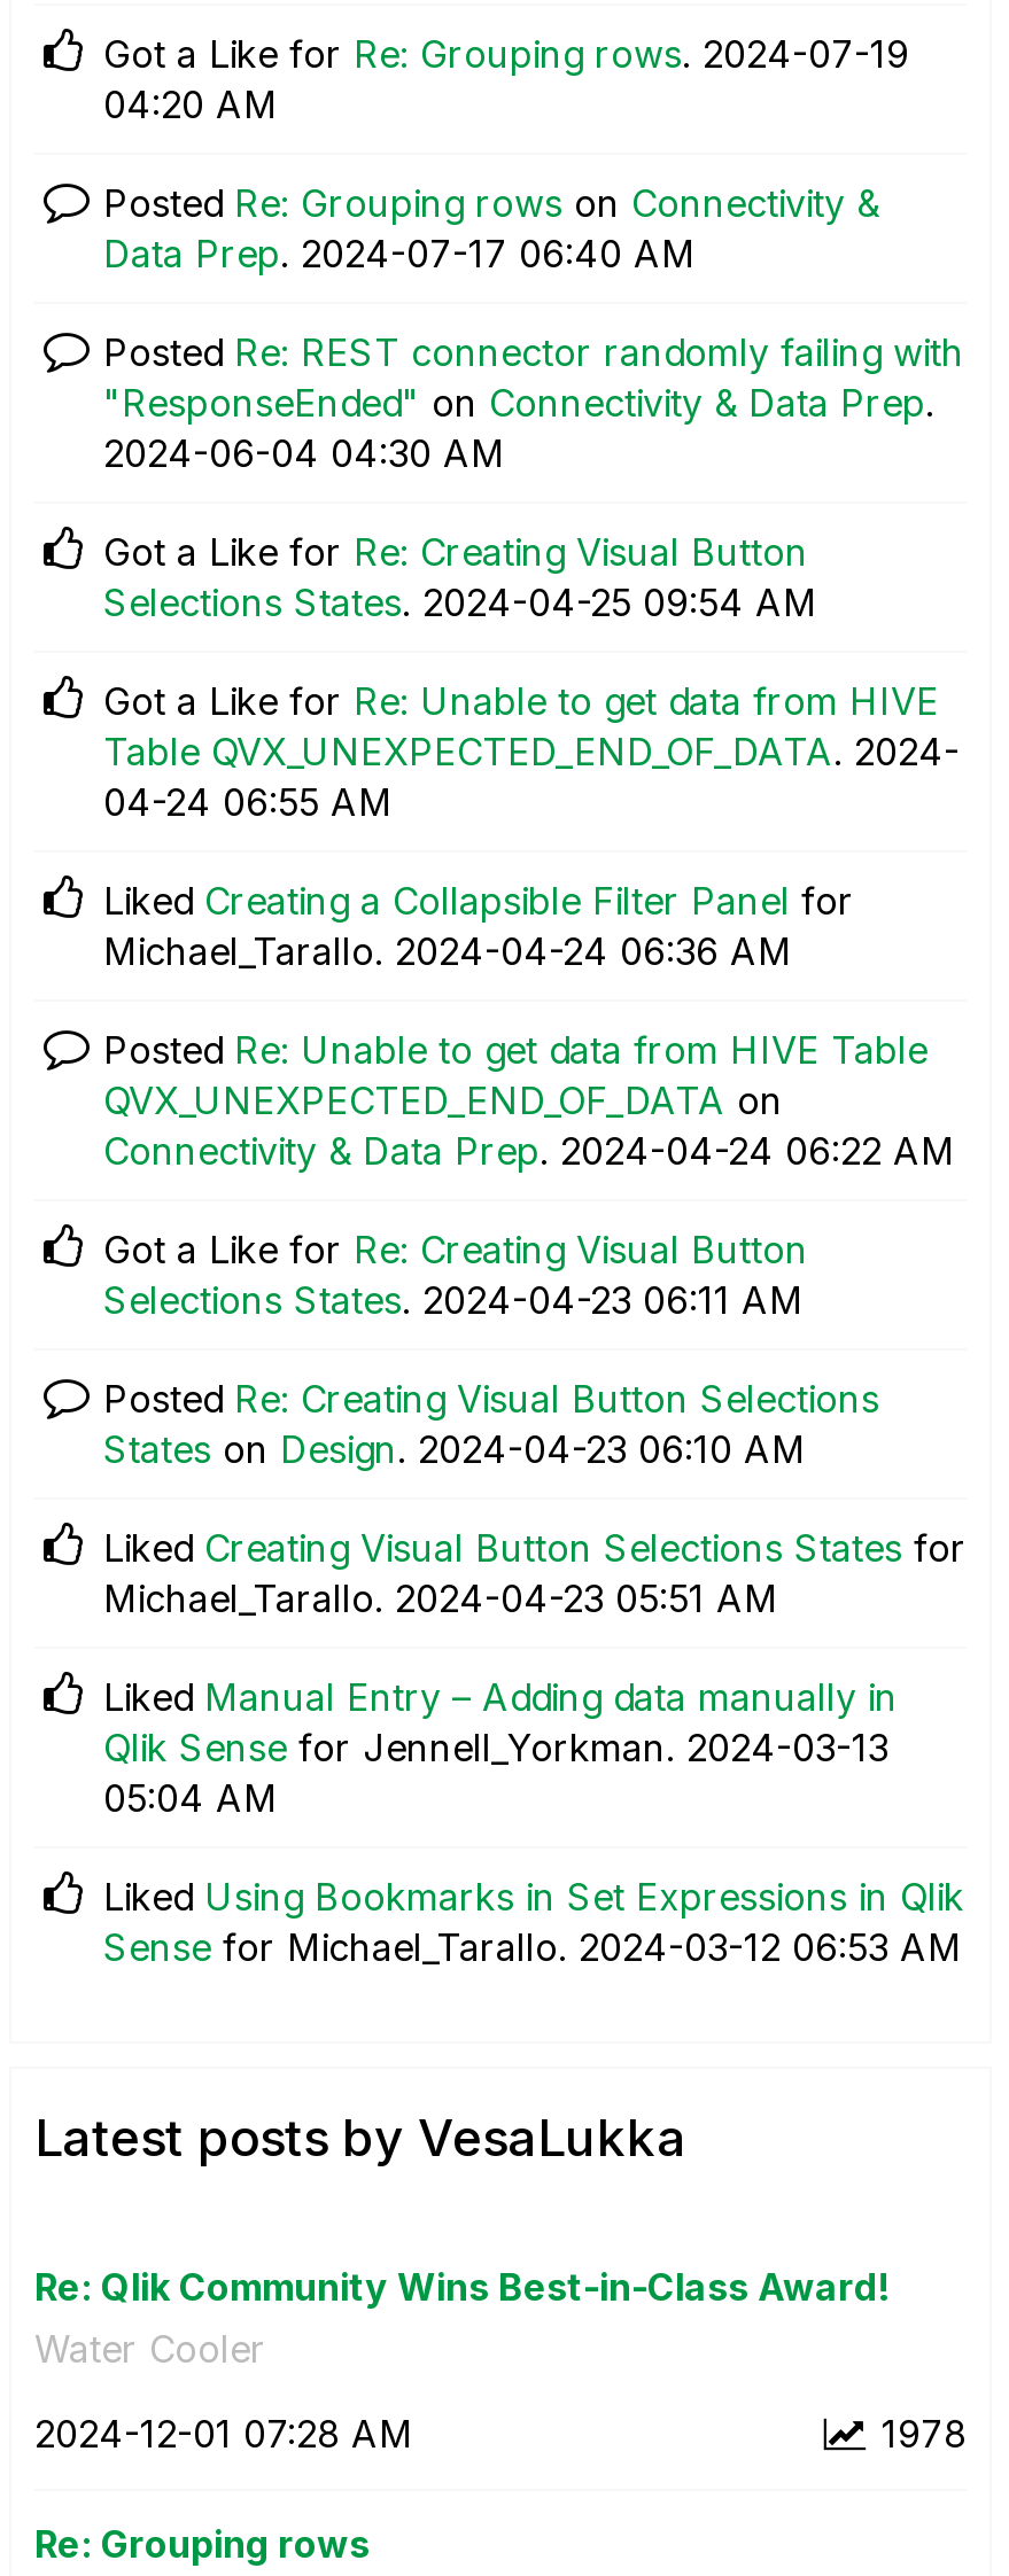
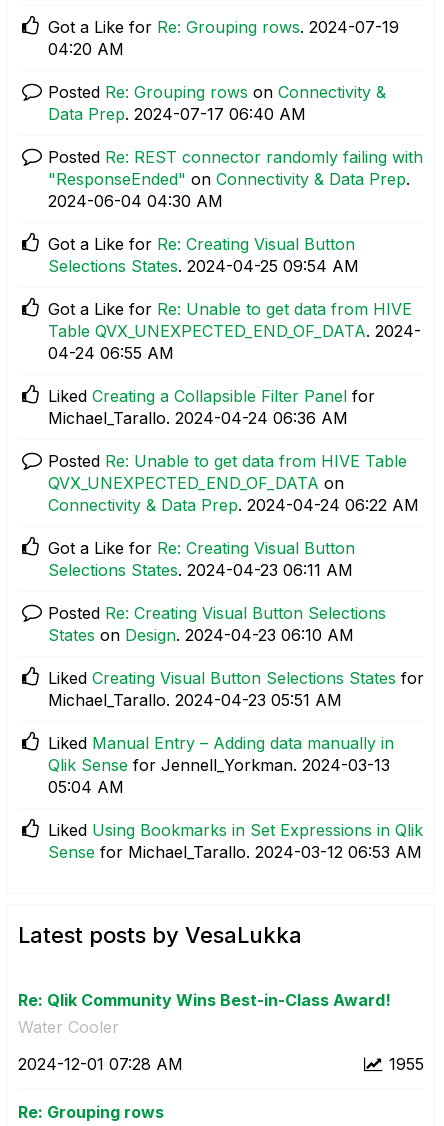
- 1978
+ 1955
